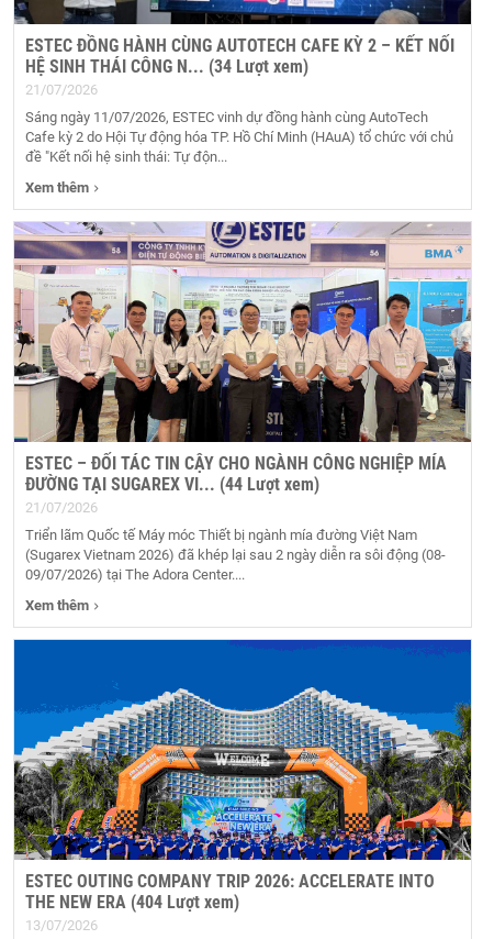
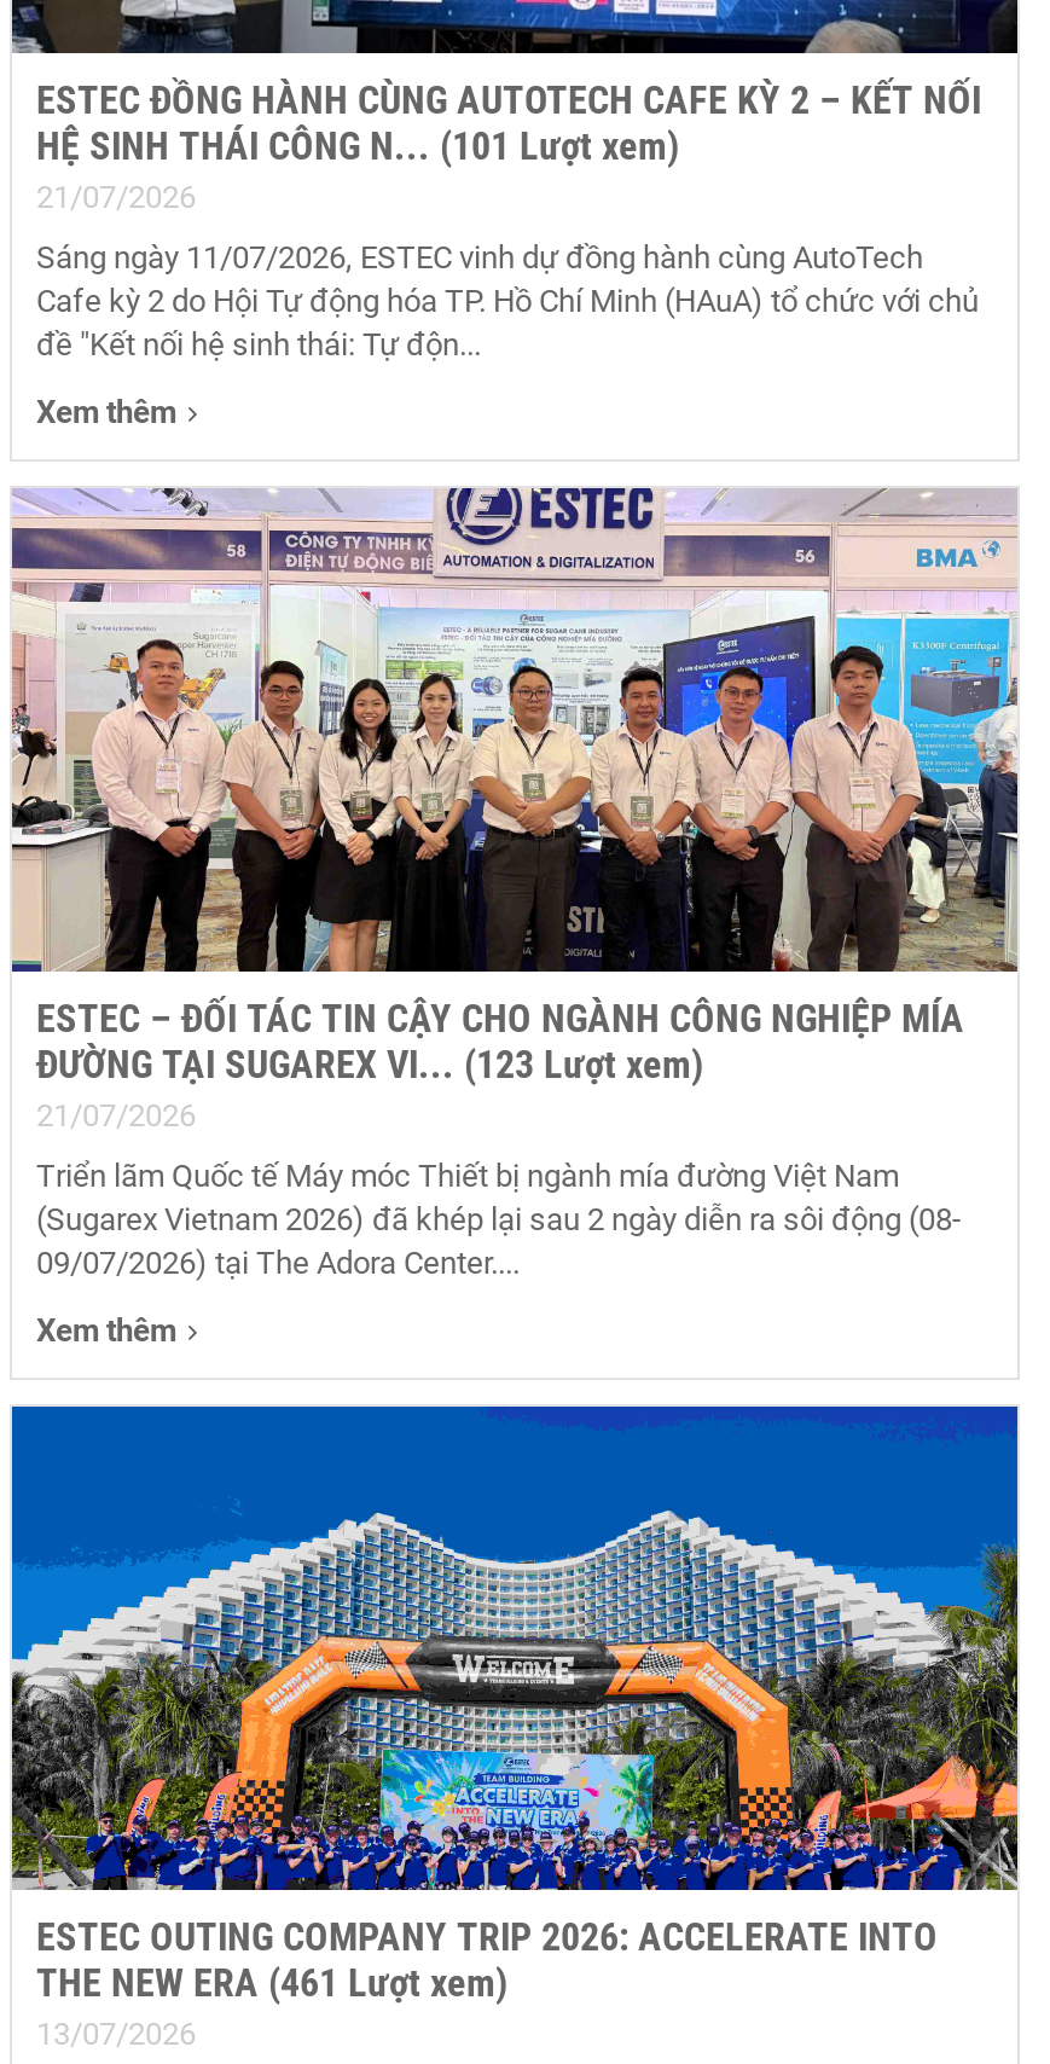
- HỆ SINH THÁI CÔNG N... (34 Lượt xem)
+ HỆ SINH THÁI CÔNG N... (101 Lượt xem)

- ĐƯỜNG TẠI SUGAREX VI... (44 Lượt xem)
+ ĐƯỜNG TẠI SUGAREX VI... (123 Lượt xem)

- THE NEW ERA (404 Lượt xem)
+ THE NEW ERA (461 Lượt xem)
